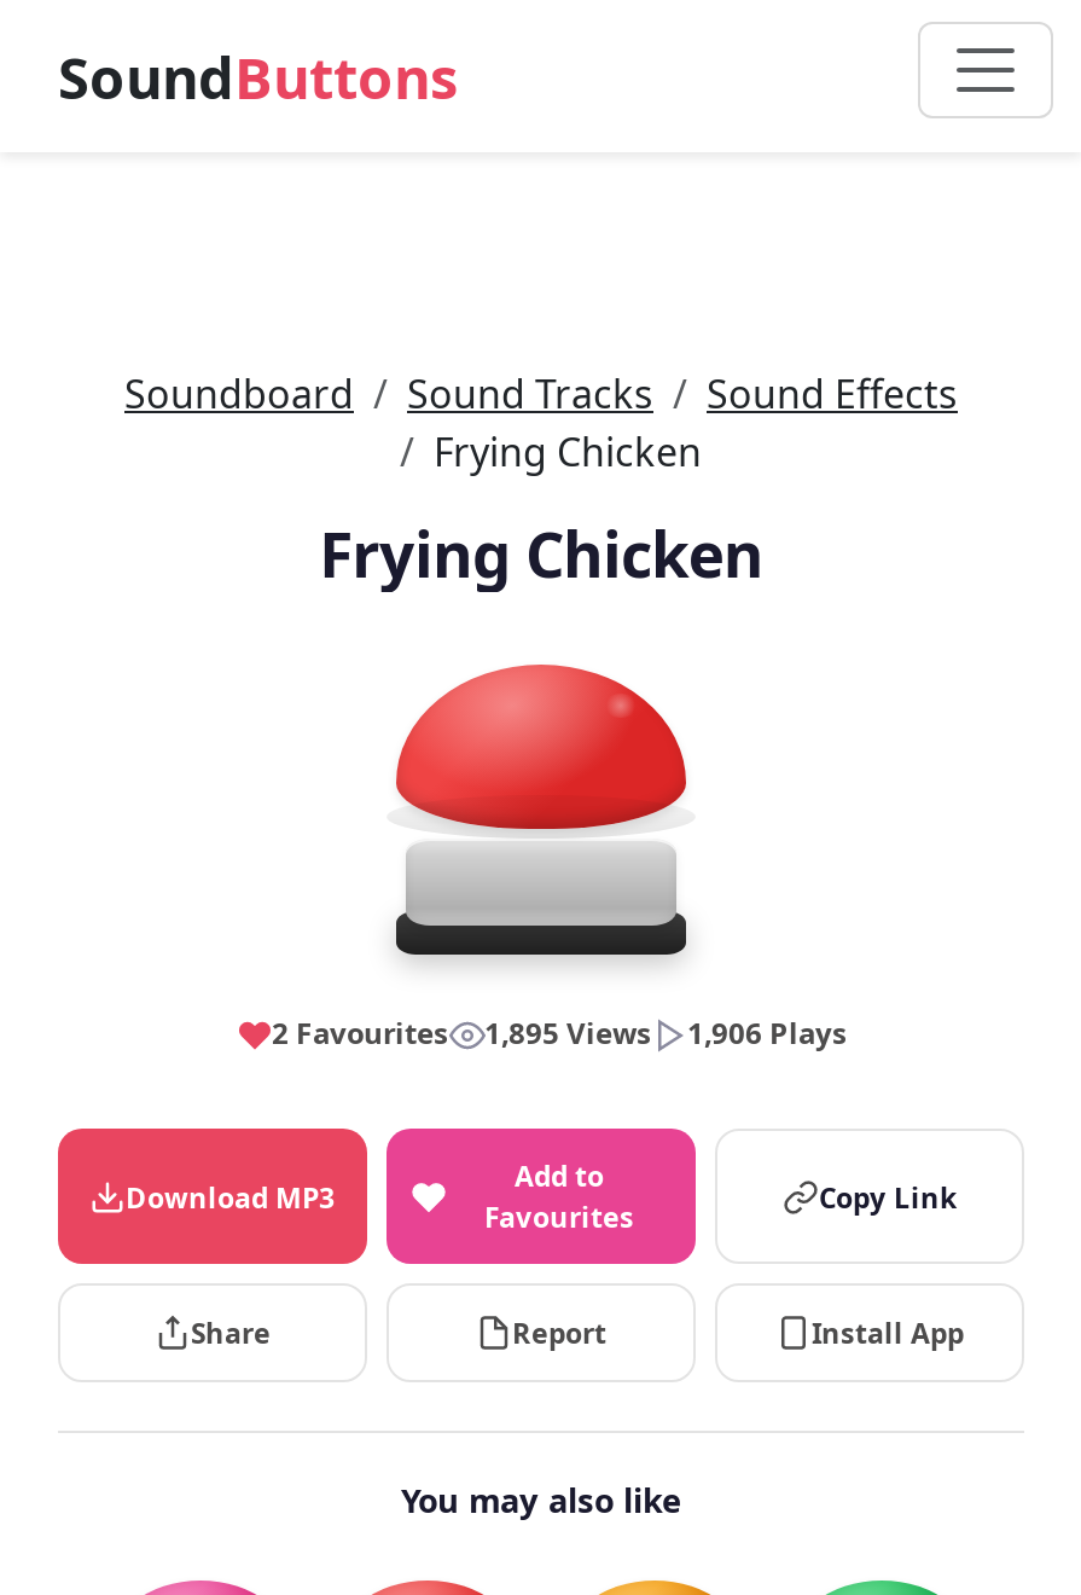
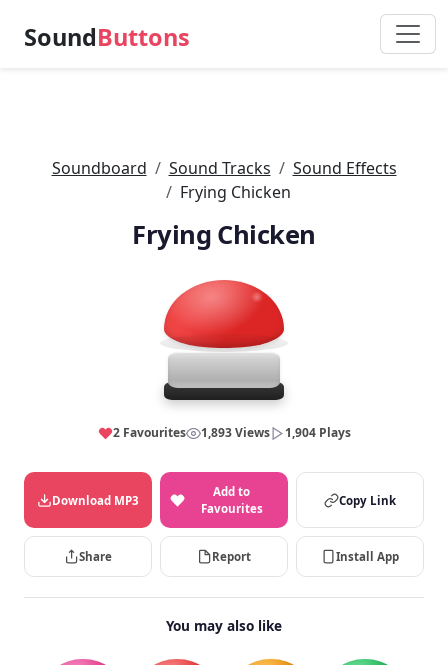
- 1,895 Views
+ 1,893 Views

- 1,906 Plays
+ 1,904 Plays
